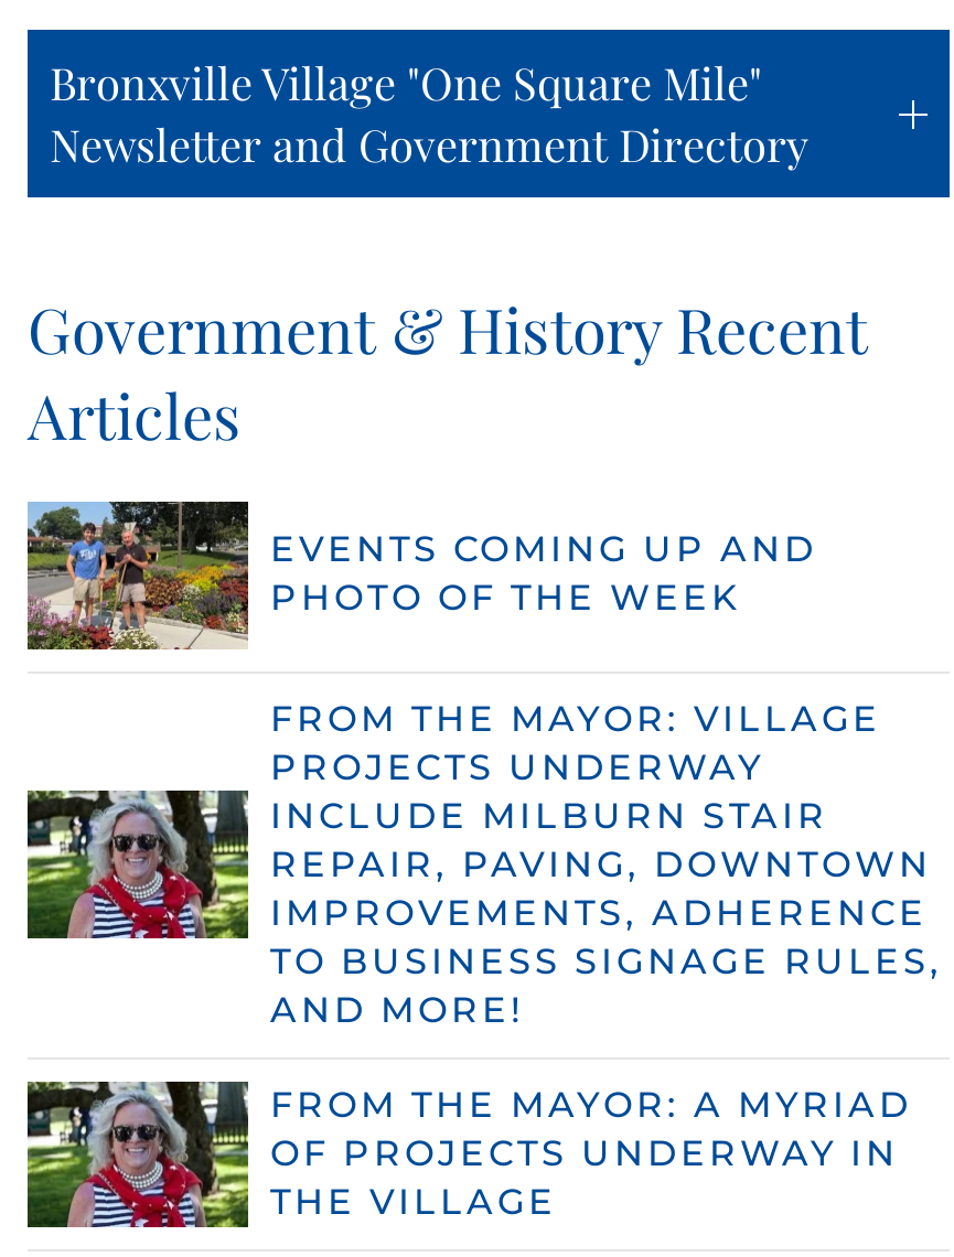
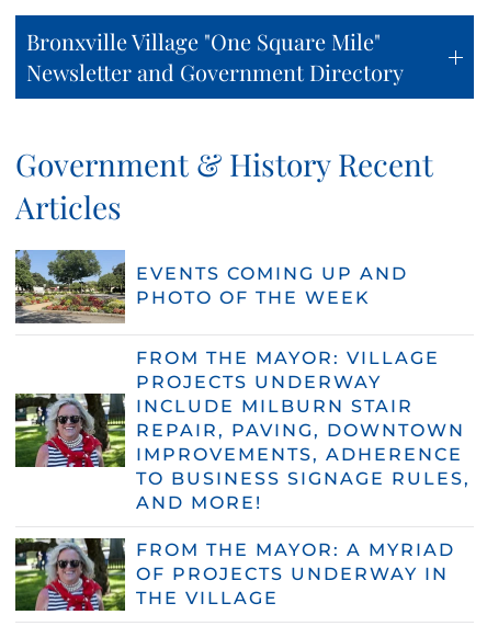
- [image]
+ [image]
